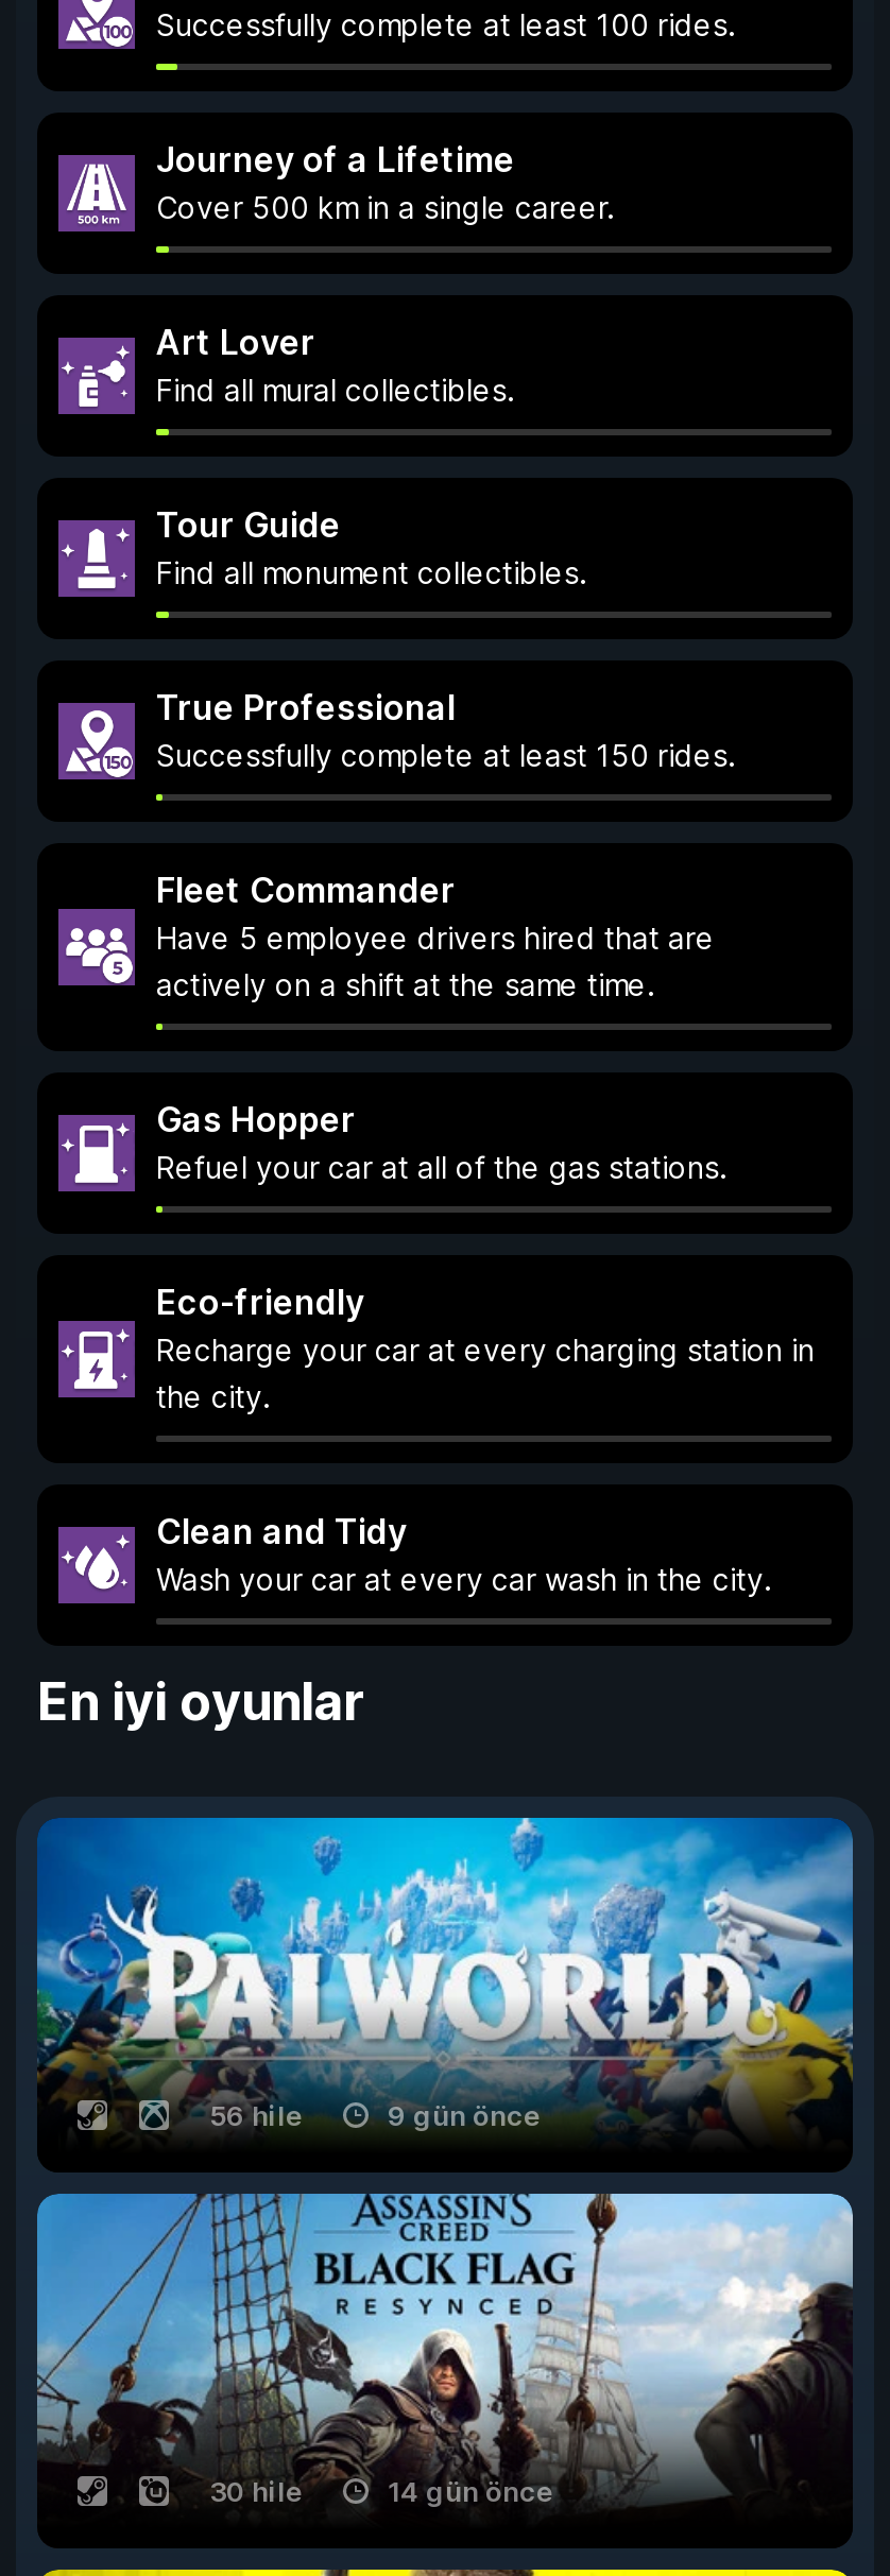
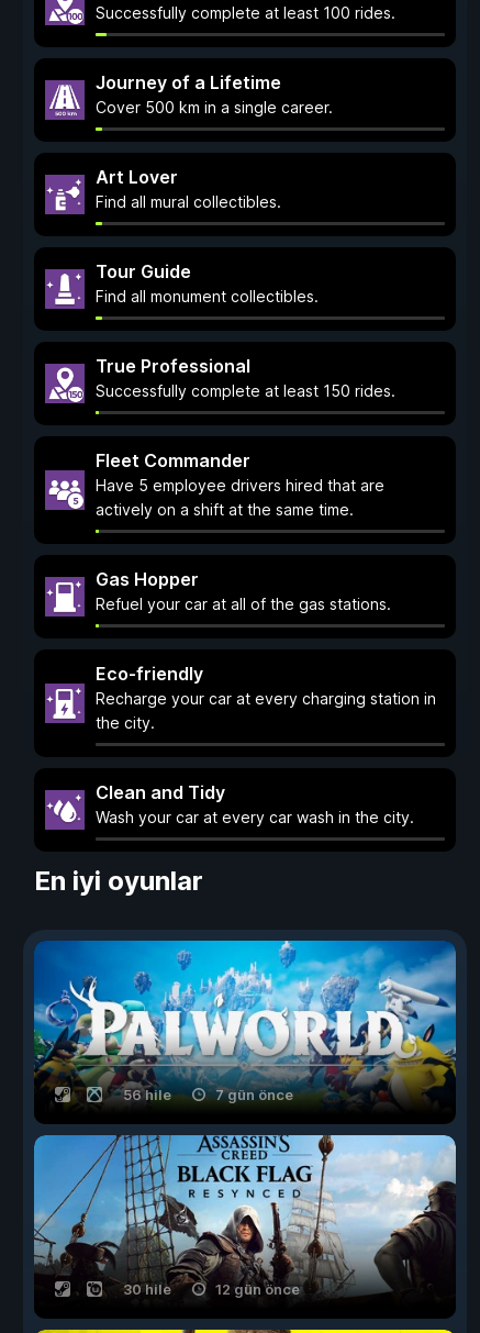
- 9 gün önce
+ 7 gün önce

- 14 gün önce
+ 12 gün önce
